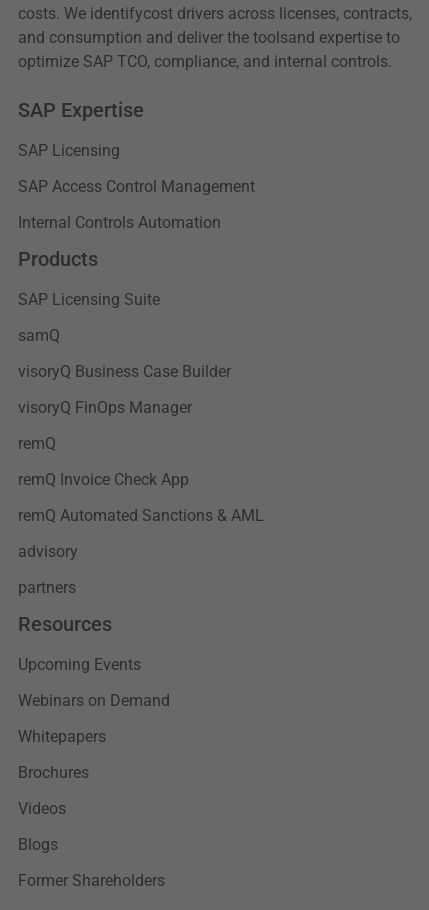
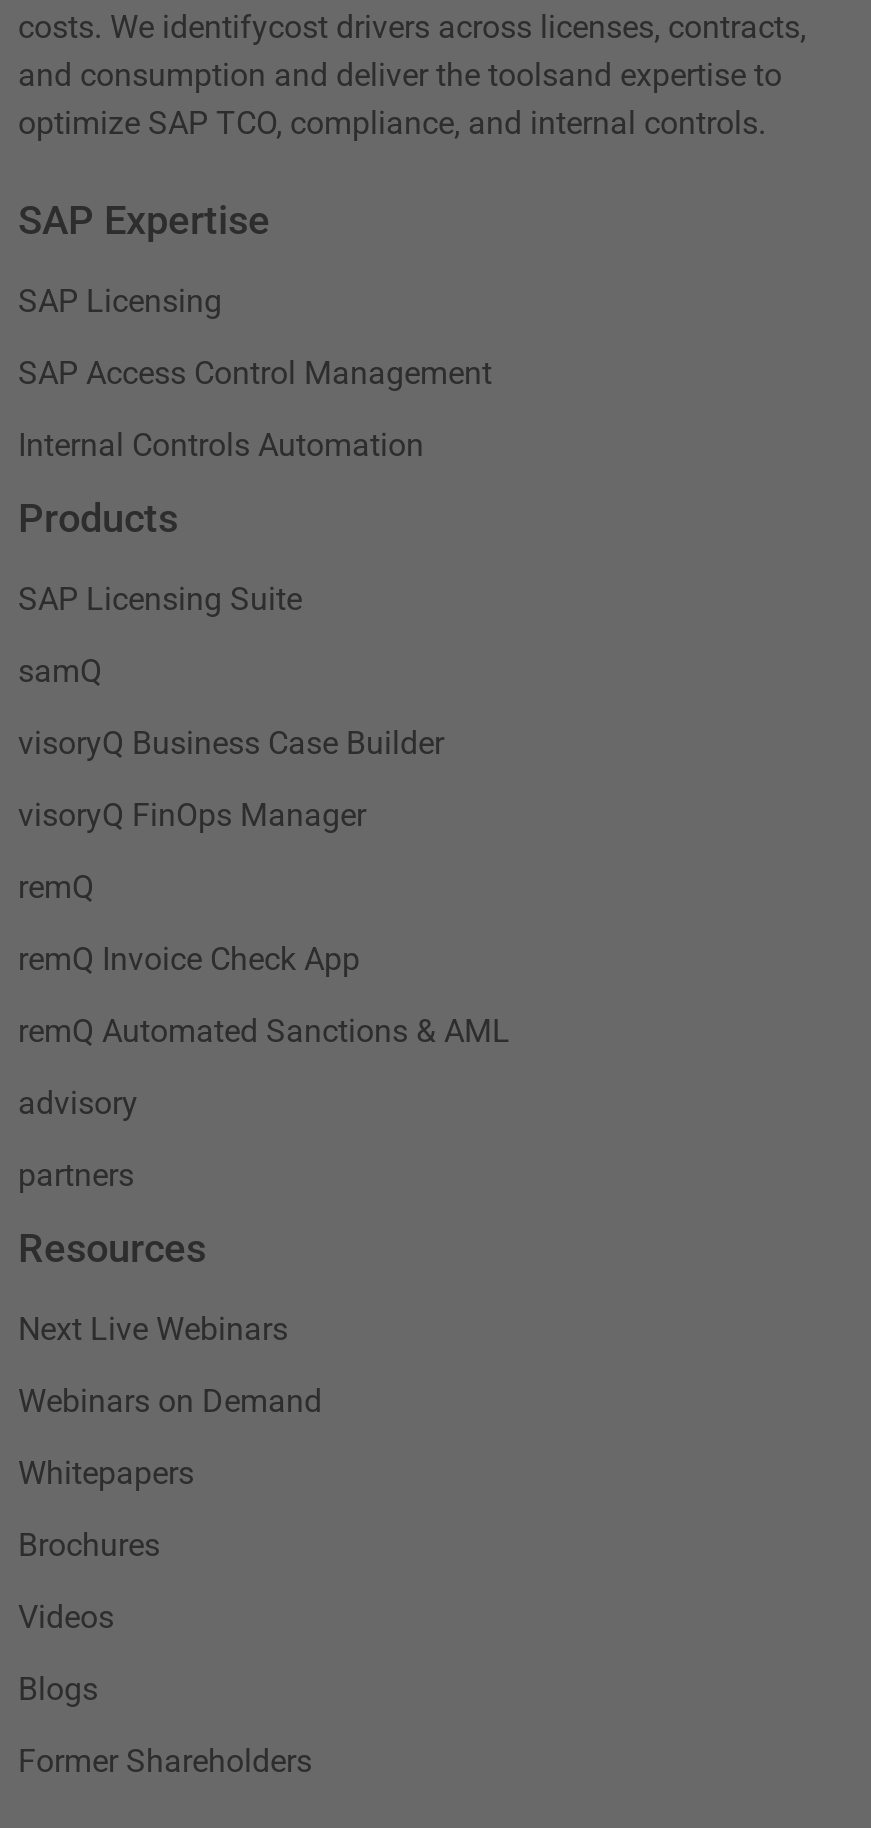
- Upcoming Events
+ Next Live Webinars
